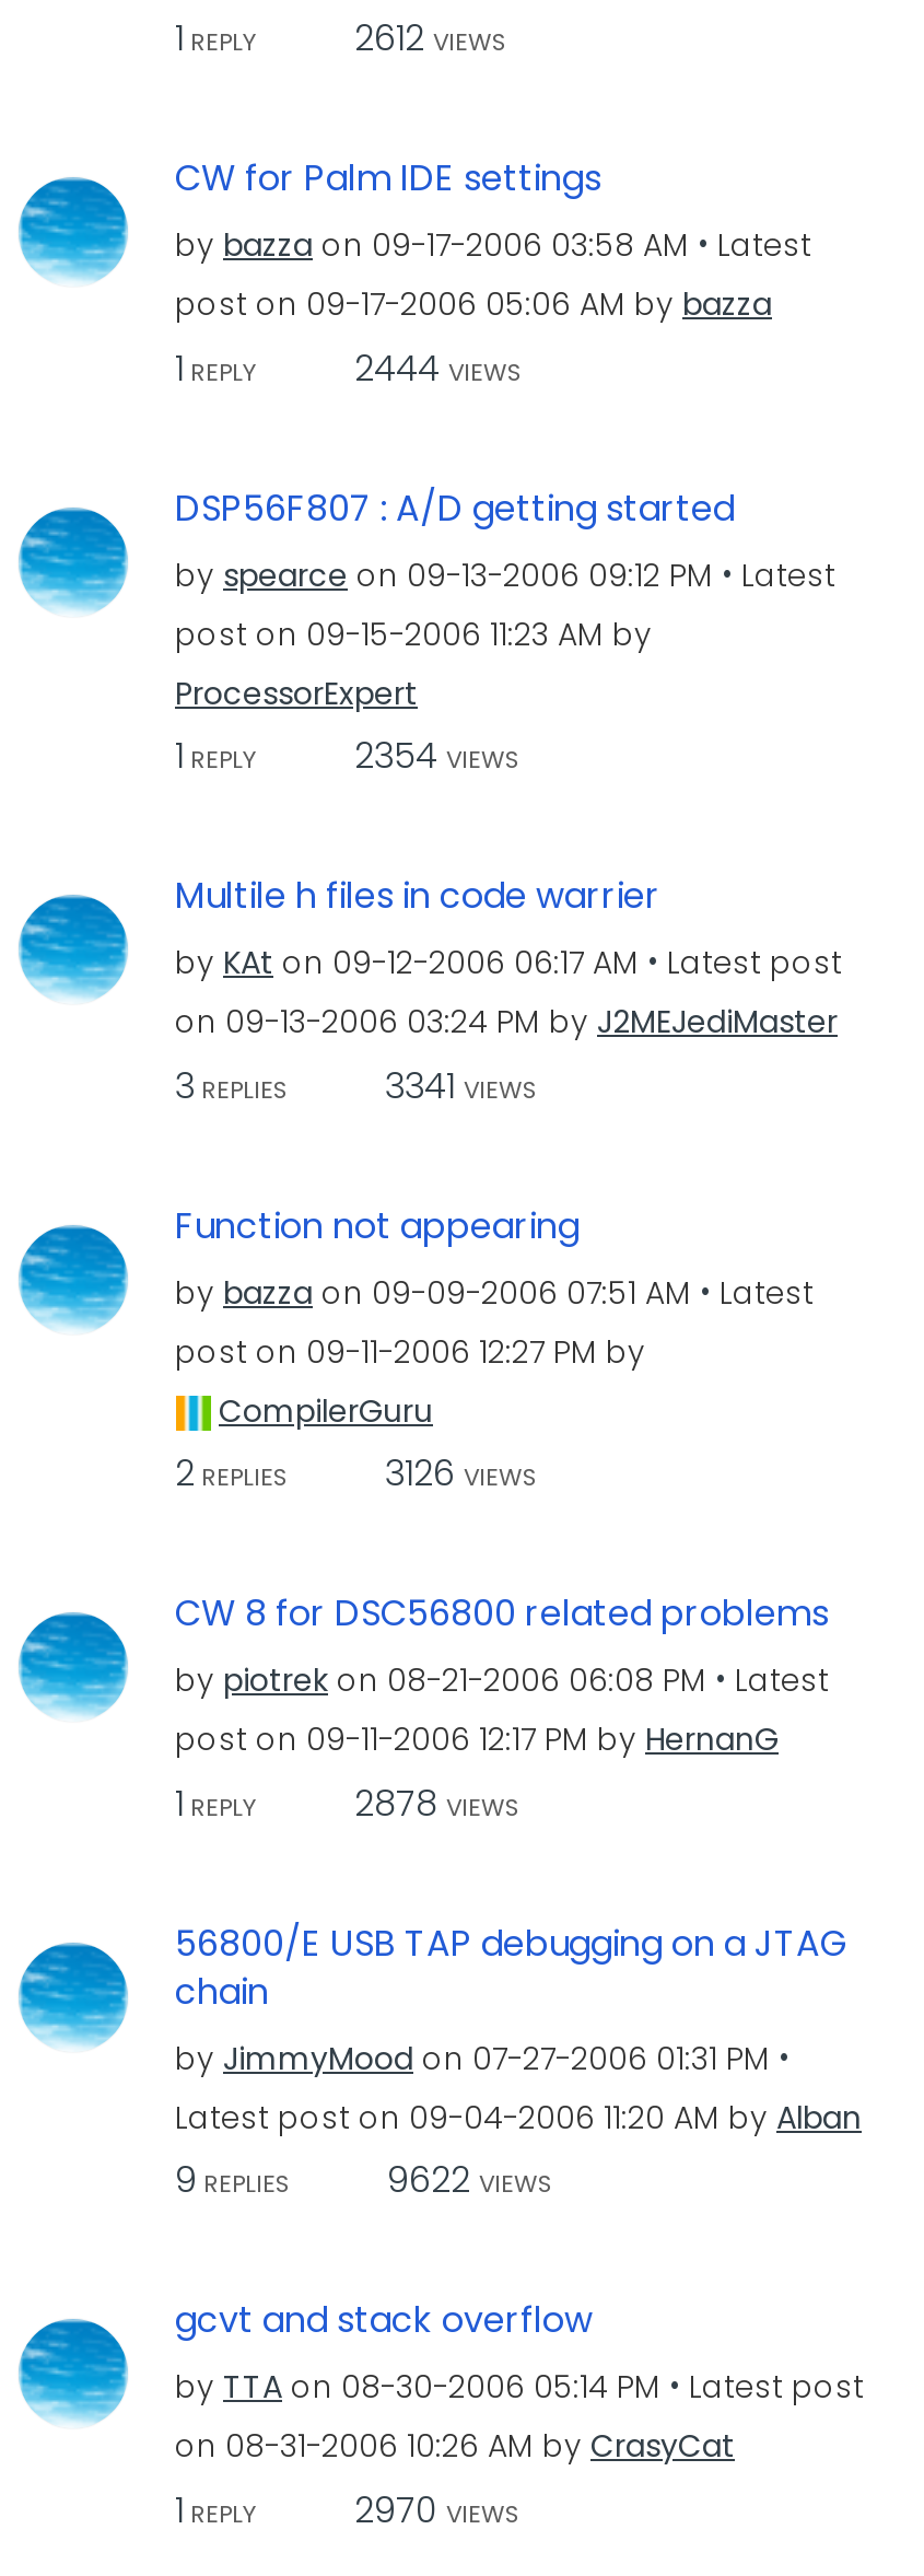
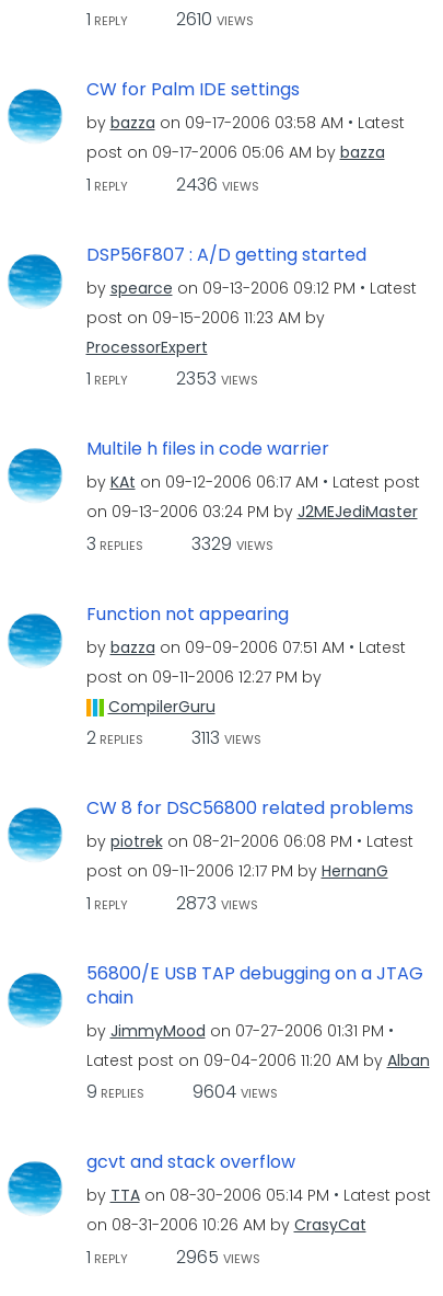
- 1 REPLY 2612 VIEWS
+ 1 REPLY 2610 VIEWS

- 1 REPLY 2444 VIEWS
+ 1 REPLY 2436 VIEWS

- 1 REPLY 2354 VIEWS
+ 1 REPLY 2353 VIEWS

- 3 REPLIES 3341 VIEWS
+ 3 REPLIES 3329 VIEWS

- 2 REPLIES 3126 VIEWS
+ 2 REPLIES 3113 VIEWS

- 1 REPLY 2878 VIEWS
+ 1 REPLY 2873 VIEWS

- 9 REPLIES 9622 VIEWS
+ 9 REPLIES 9604 VIEWS

- 1 REPLY 2970 VIEWS
+ 1 REPLY 2965 VIEWS
